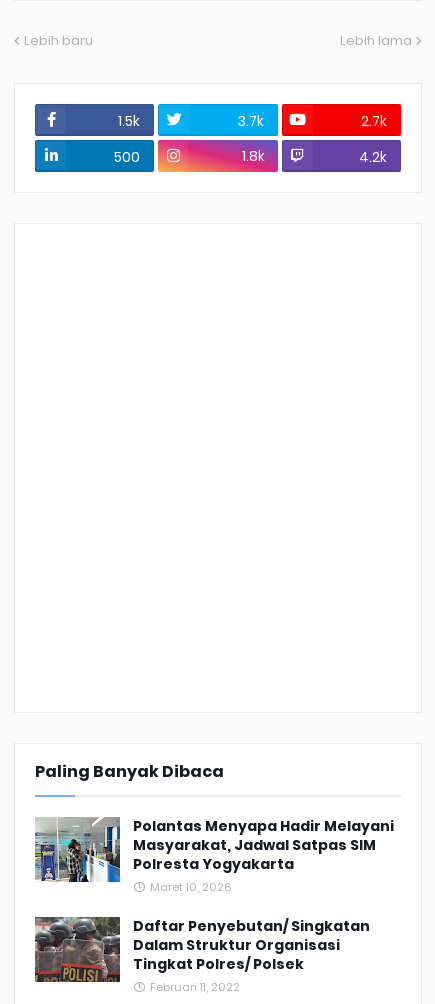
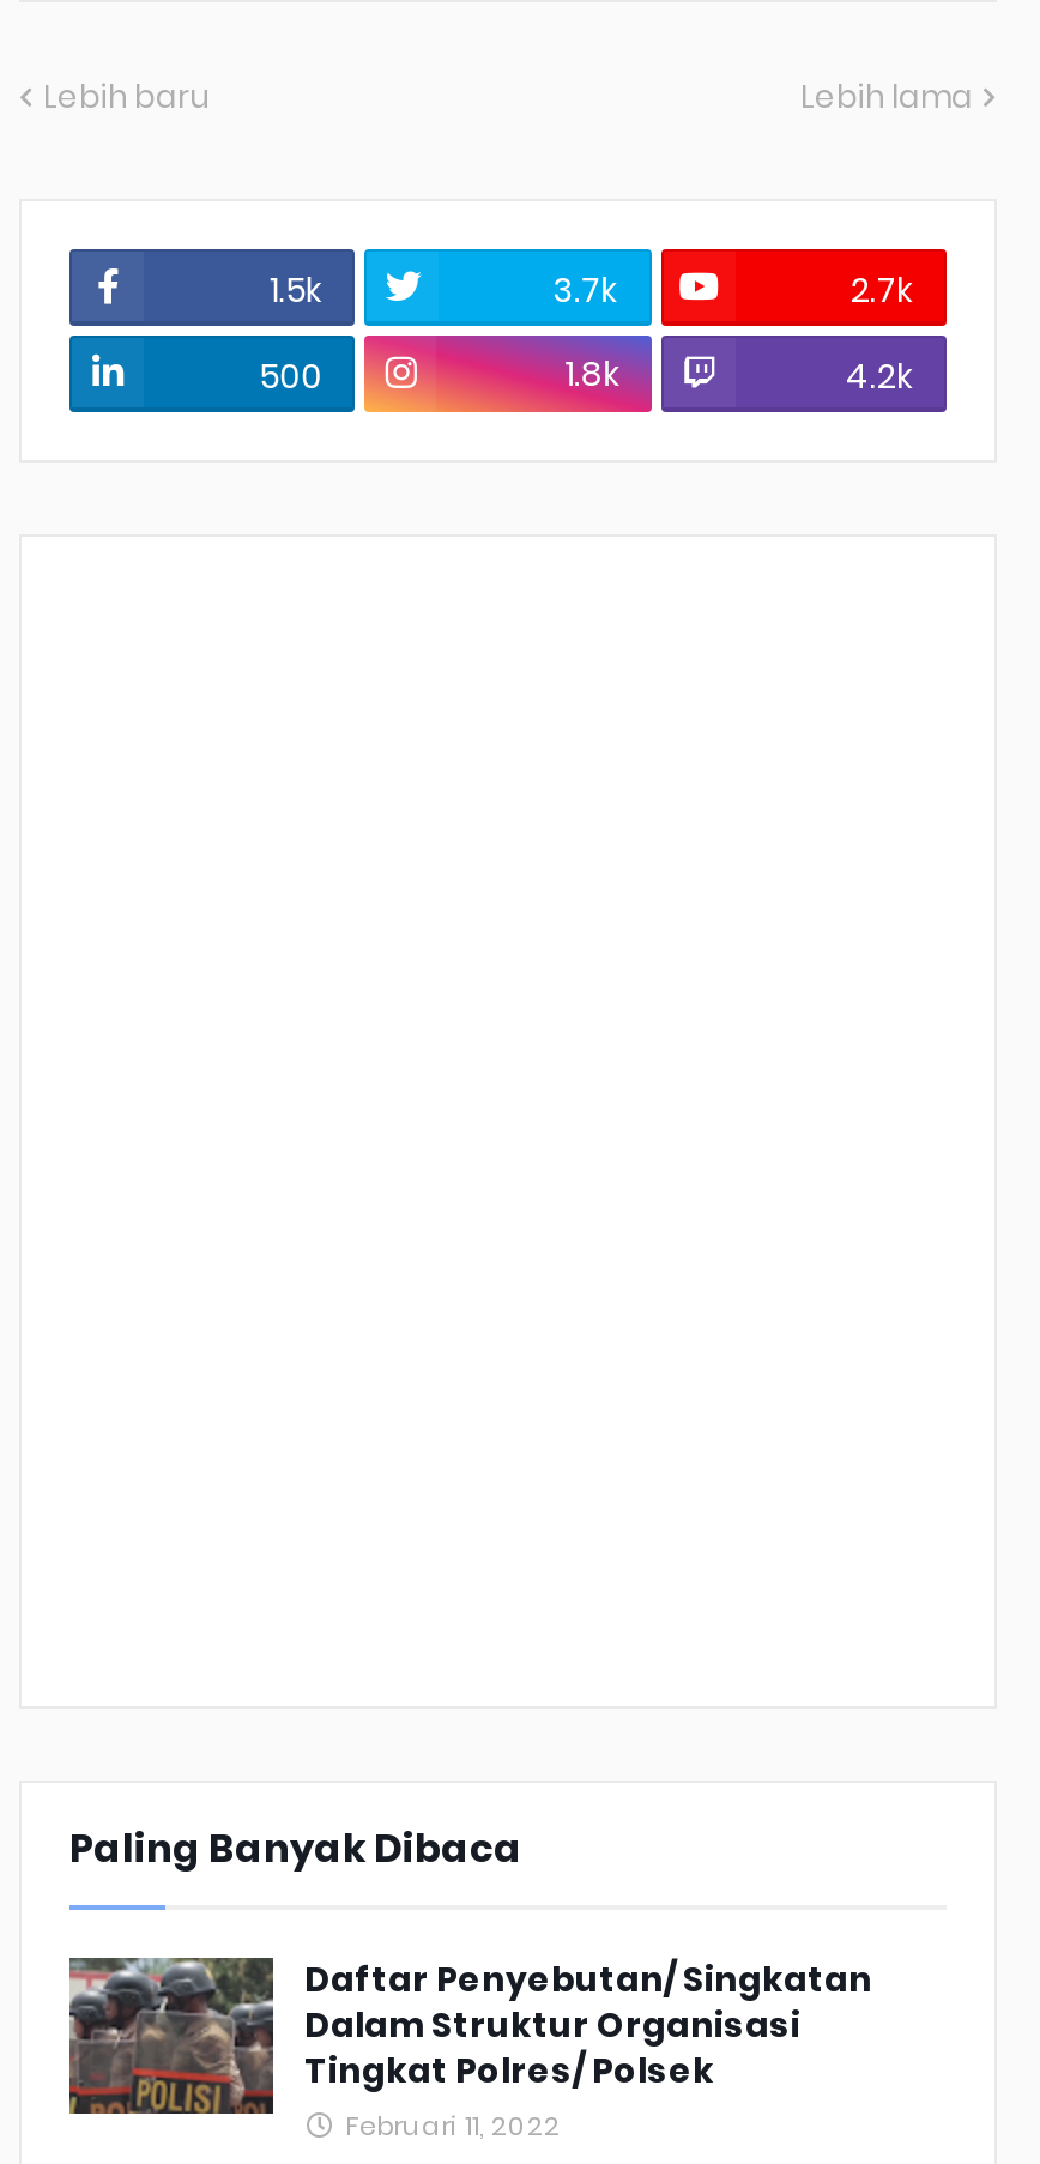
- [image]
- Polantas Menyapa Hadir Melayani
- Masyarakat, Jadwal Satpas SIM
- Polresta Yogyakarta
- Maret 10, 2026
